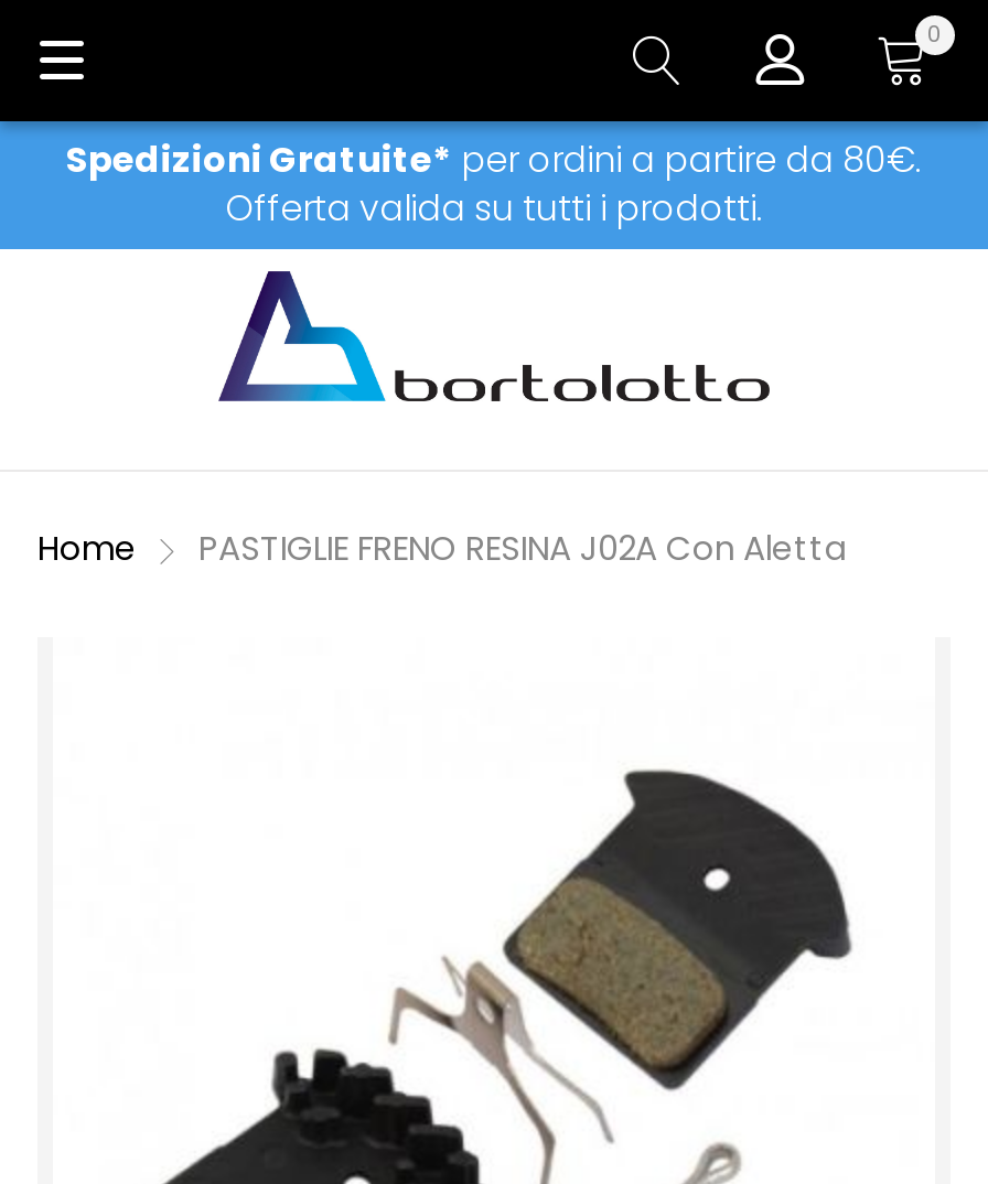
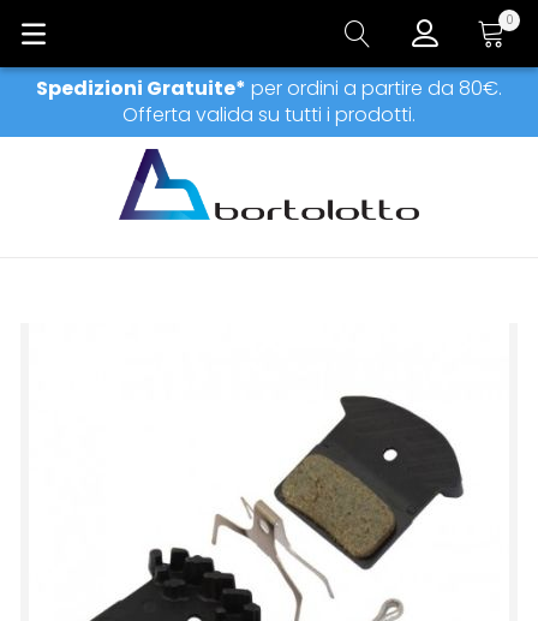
- Home
- PASTIGLIE FRENO RESINA J02A Con Aletta
